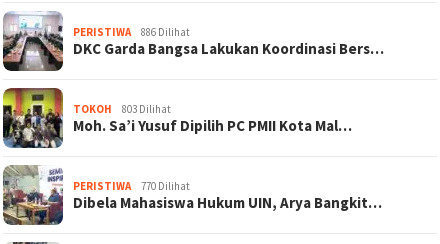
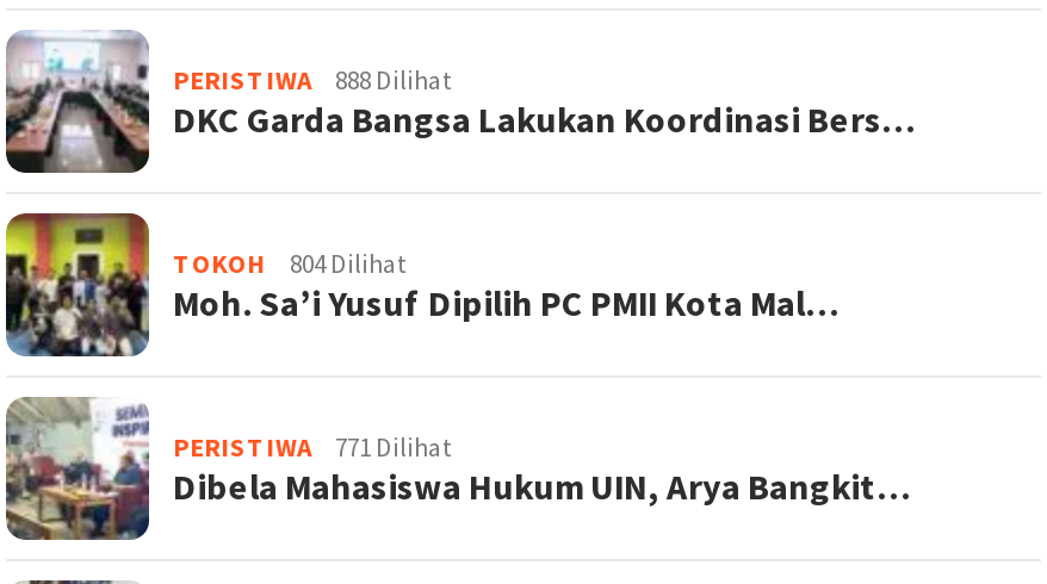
- PERISTIWA 886 Dilihat
+ PERISTIWA 888 Dilihat

- TOKOH 803 Dilihat
+ TOKOH 804 Dilihat

- PERISTIWA 770 Dilihat
+ PERISTIWA 771 Dilihat
